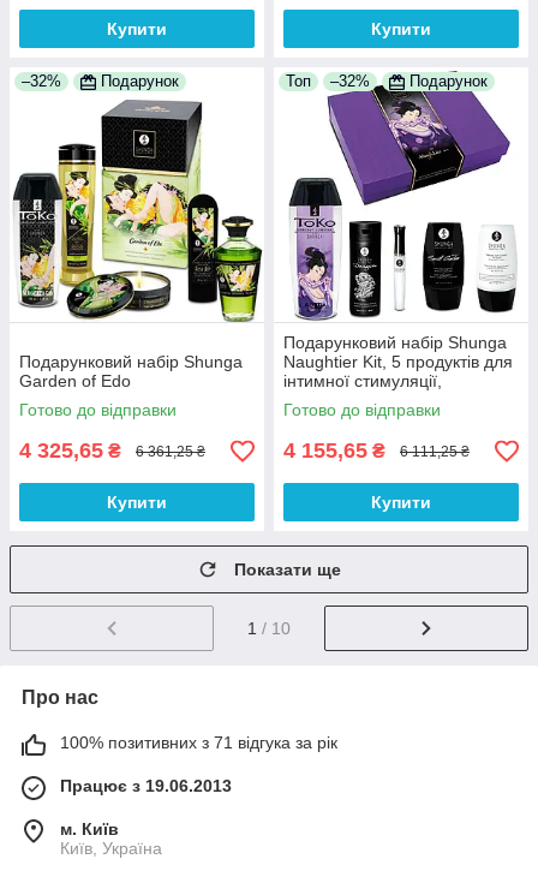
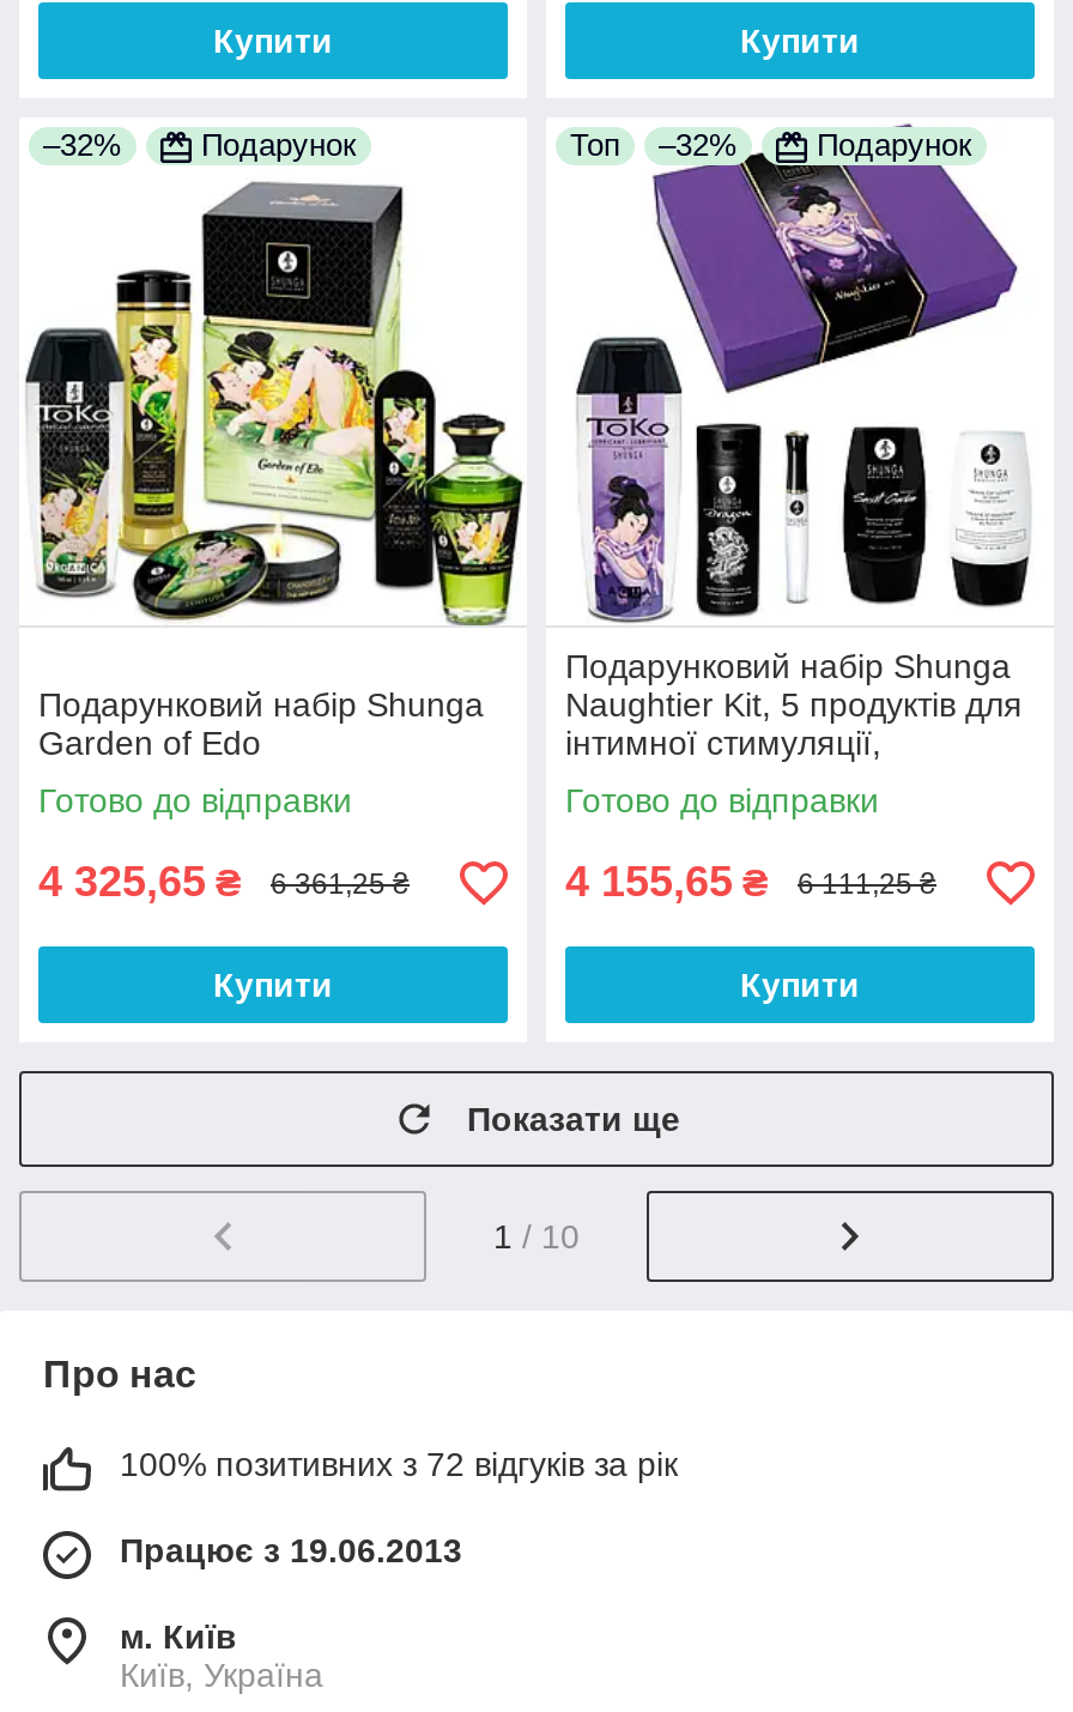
- 100% позитивних з 71 відгука за рік
+ 100% позитивних з 72 відгуків за рік
